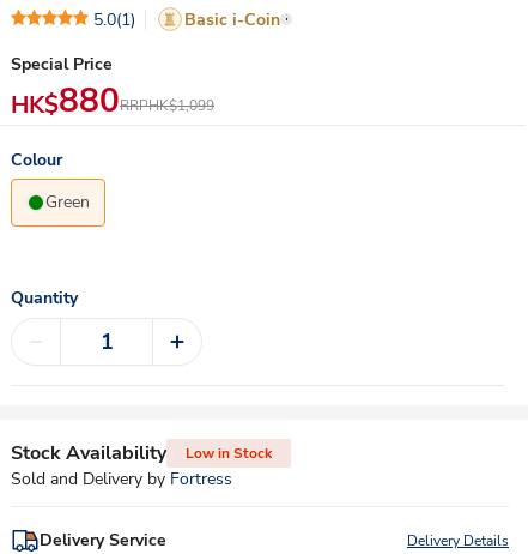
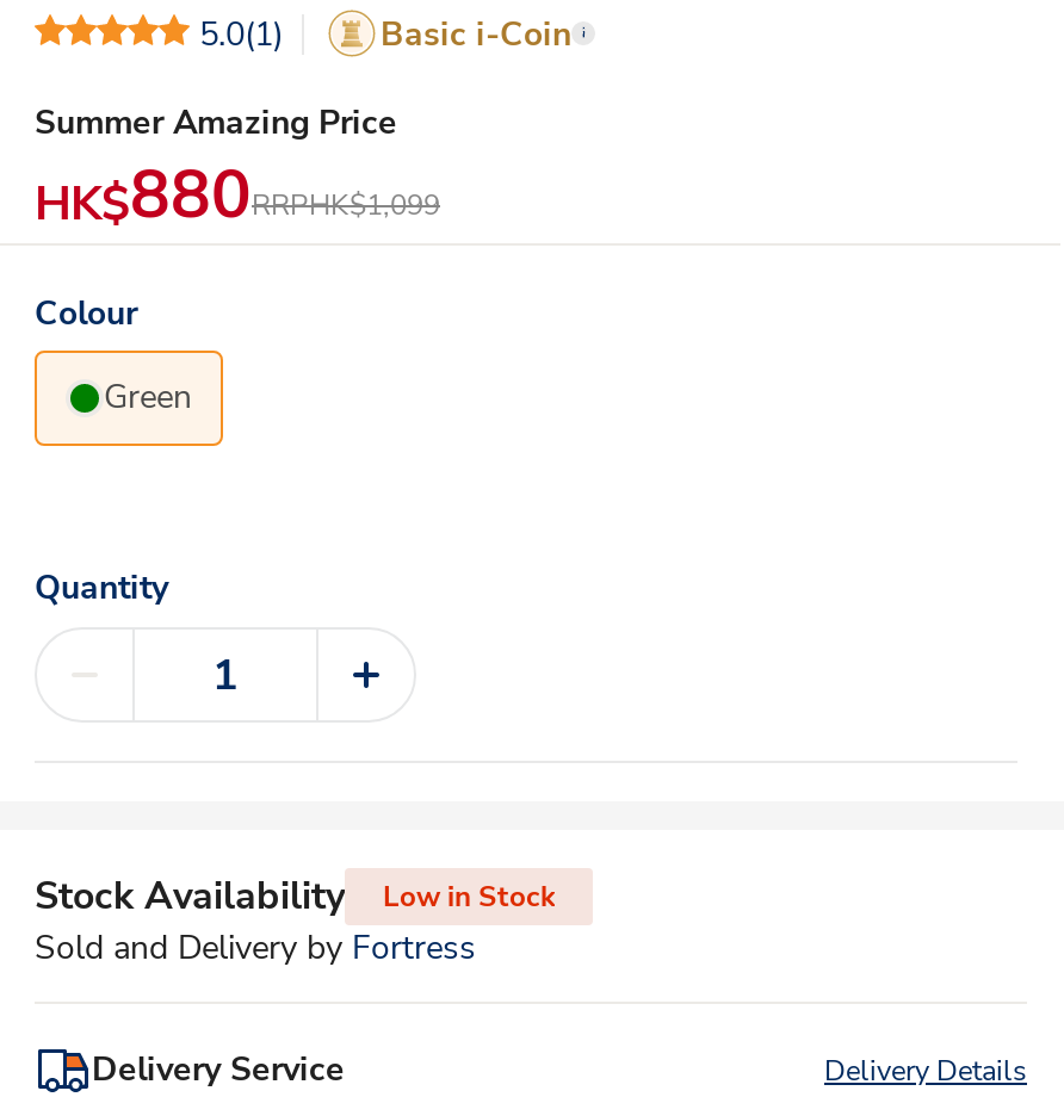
- Special Price
+ Summer Amazing Price
